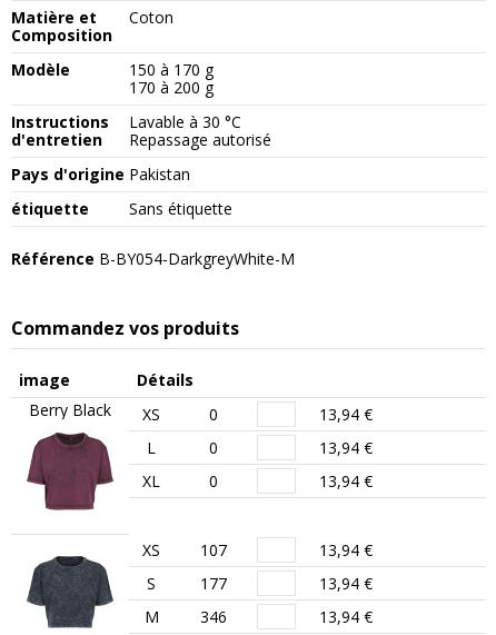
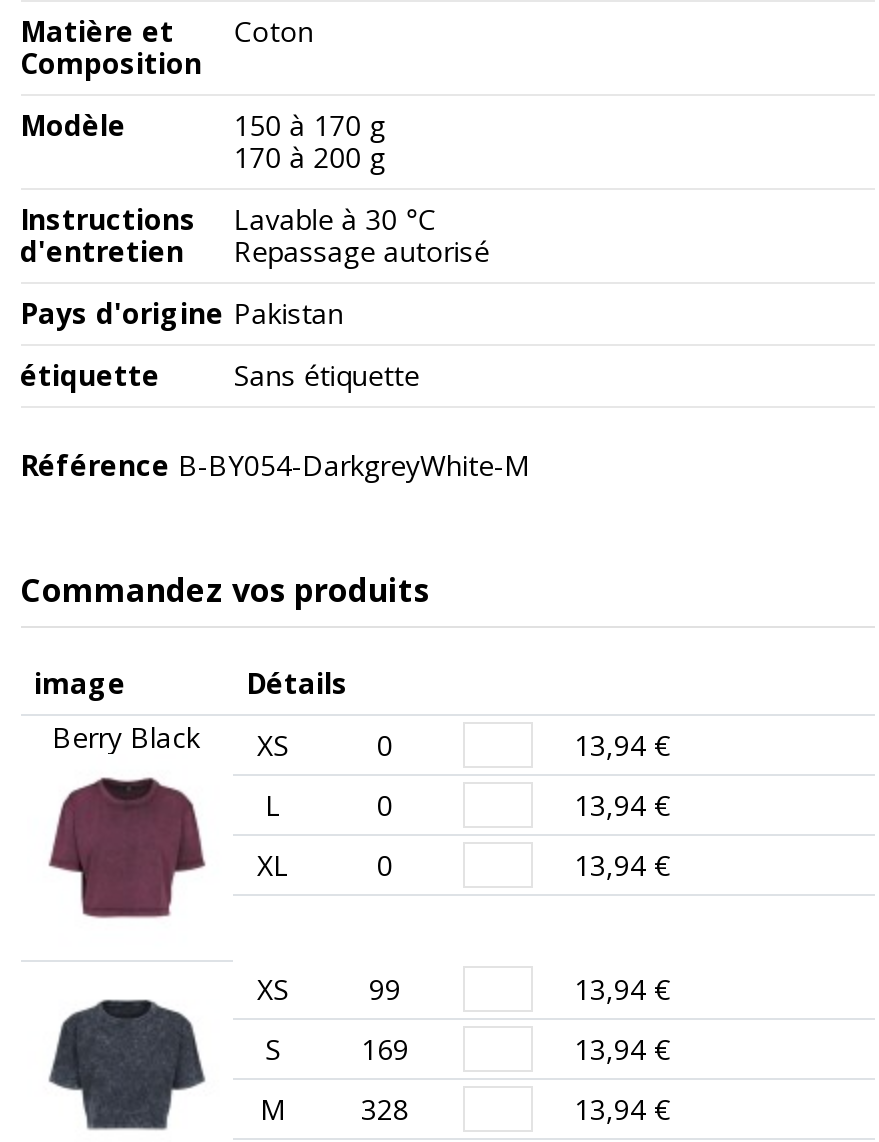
- 107
+ 99

- 177
+ 169

- M 346
+ M 328
